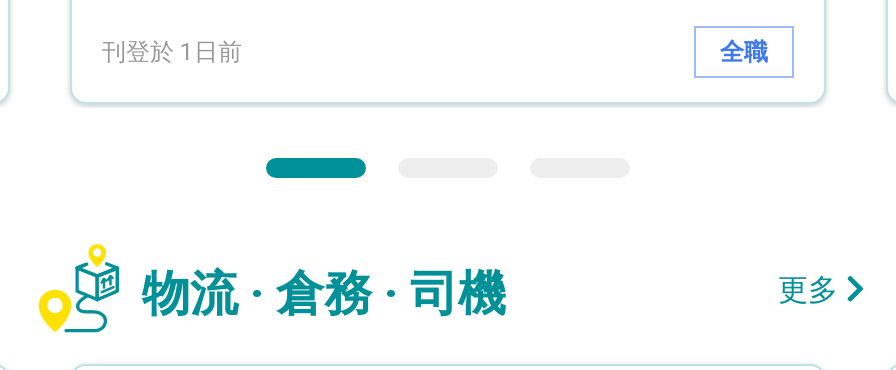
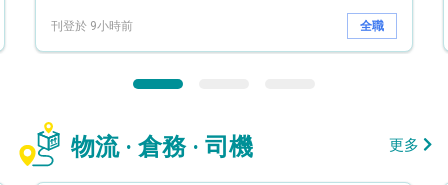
- 刊登於 1日前
+ 刊登於 9小時前
